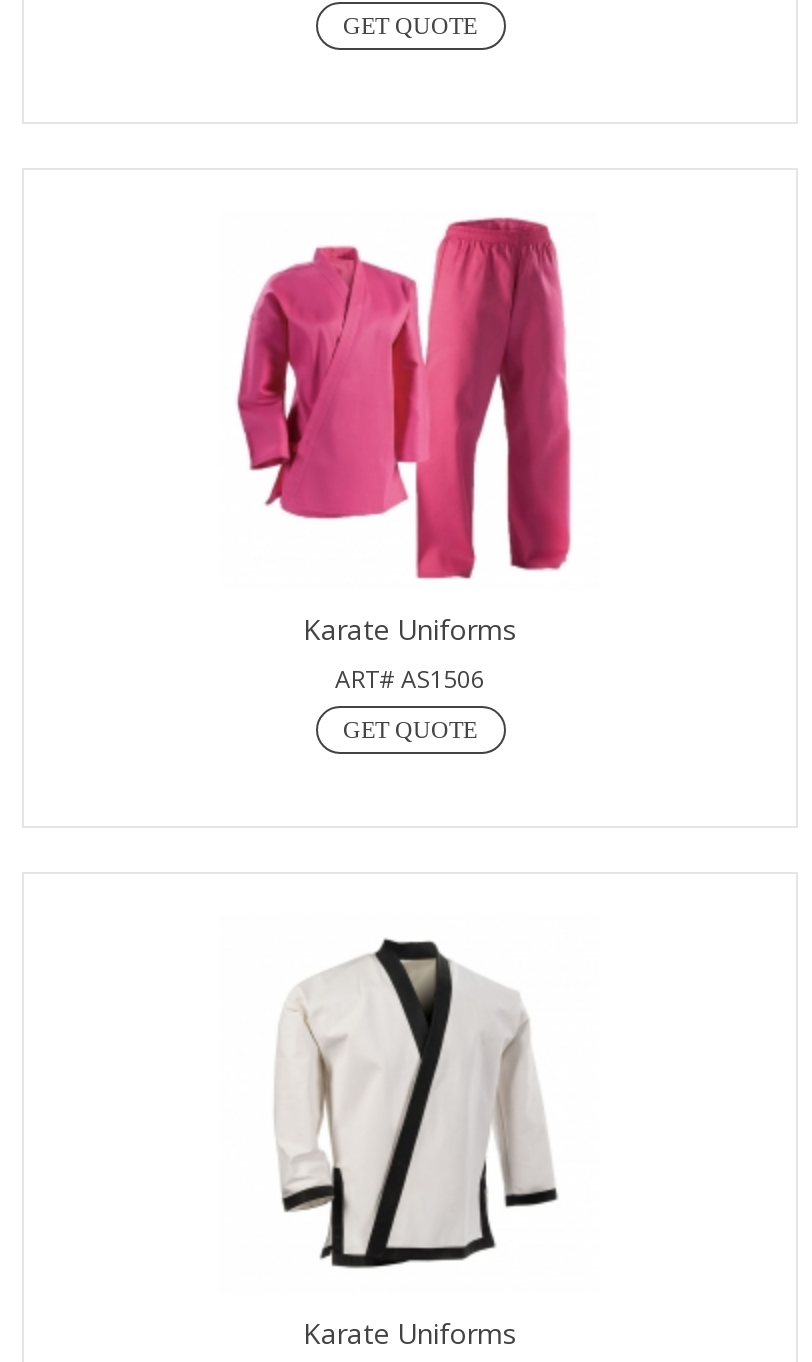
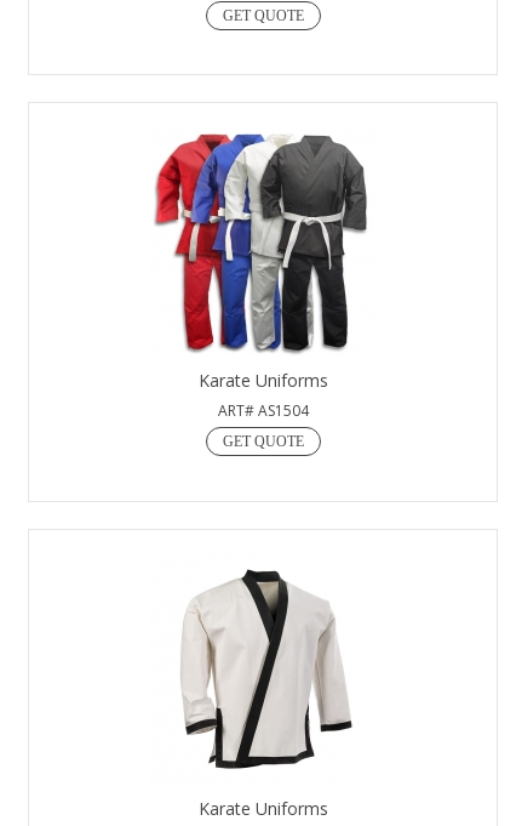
- [image]
- ART# AS1506
+ [image]
+ ART# AS1504
